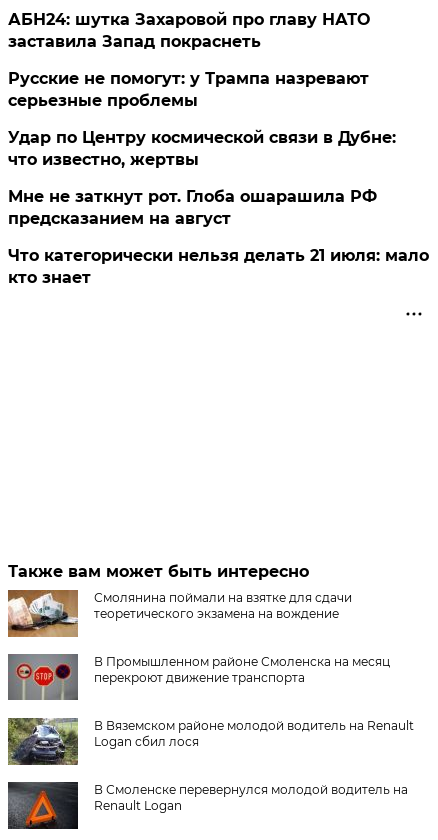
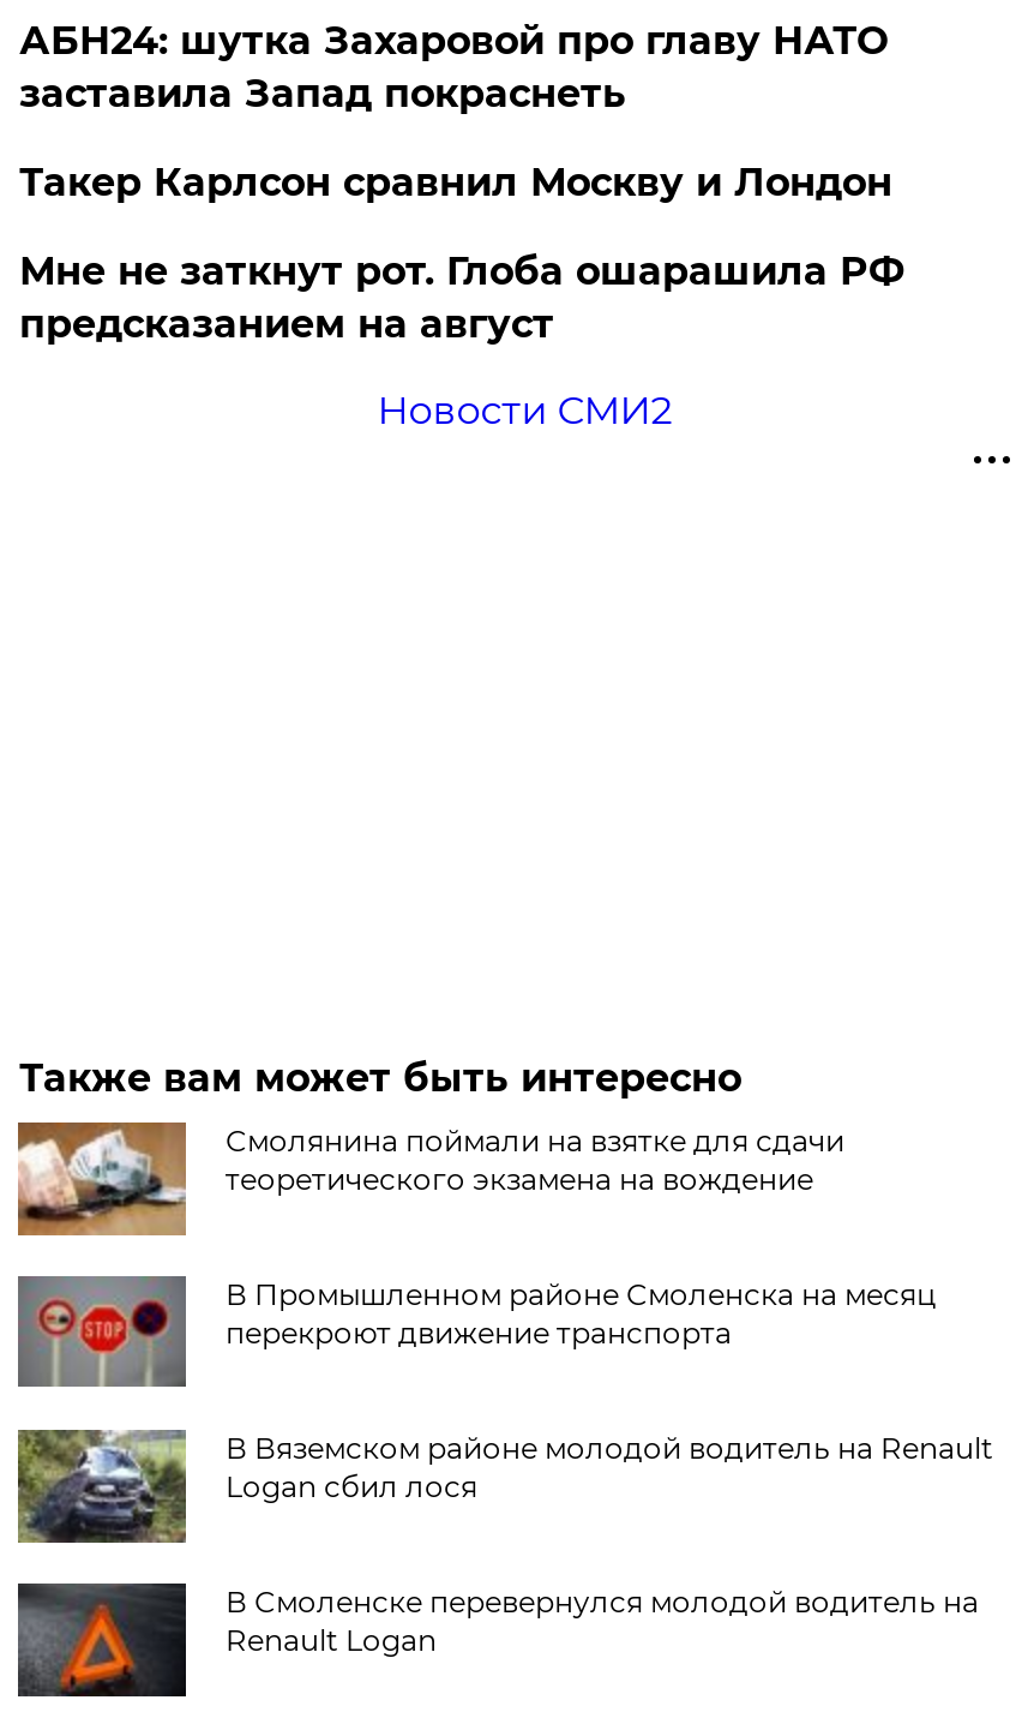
- Русские не помогут: у Трампа назревают
- серьезные проблемы
- Удар по Центру космической связи в Дубне:
- что известно, жертвы
+ Такер Карлсон сравнил Москву и Лондон

- Что категорически нельзя делать 21 июля: мало
- кто знает
+ Новости СМИ2
